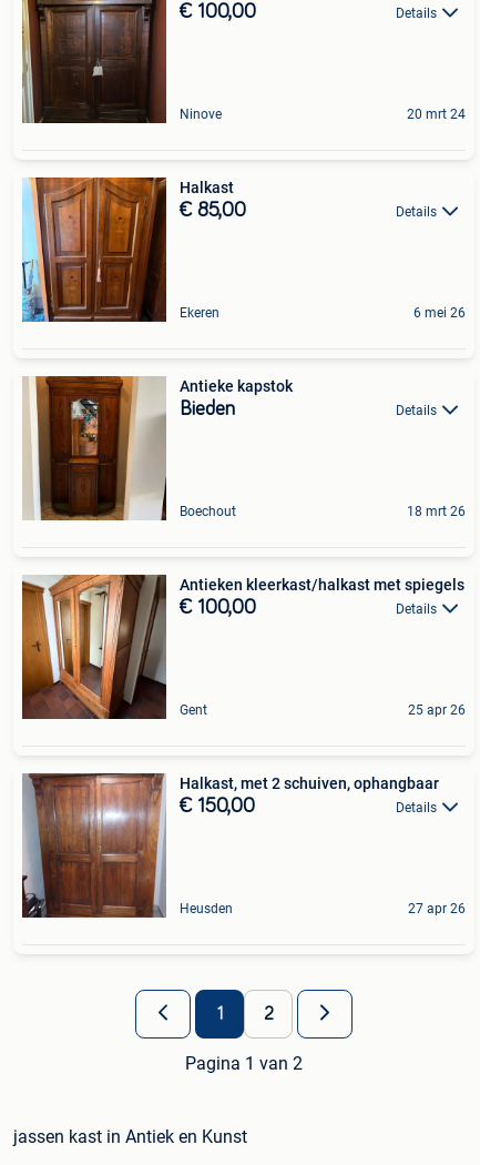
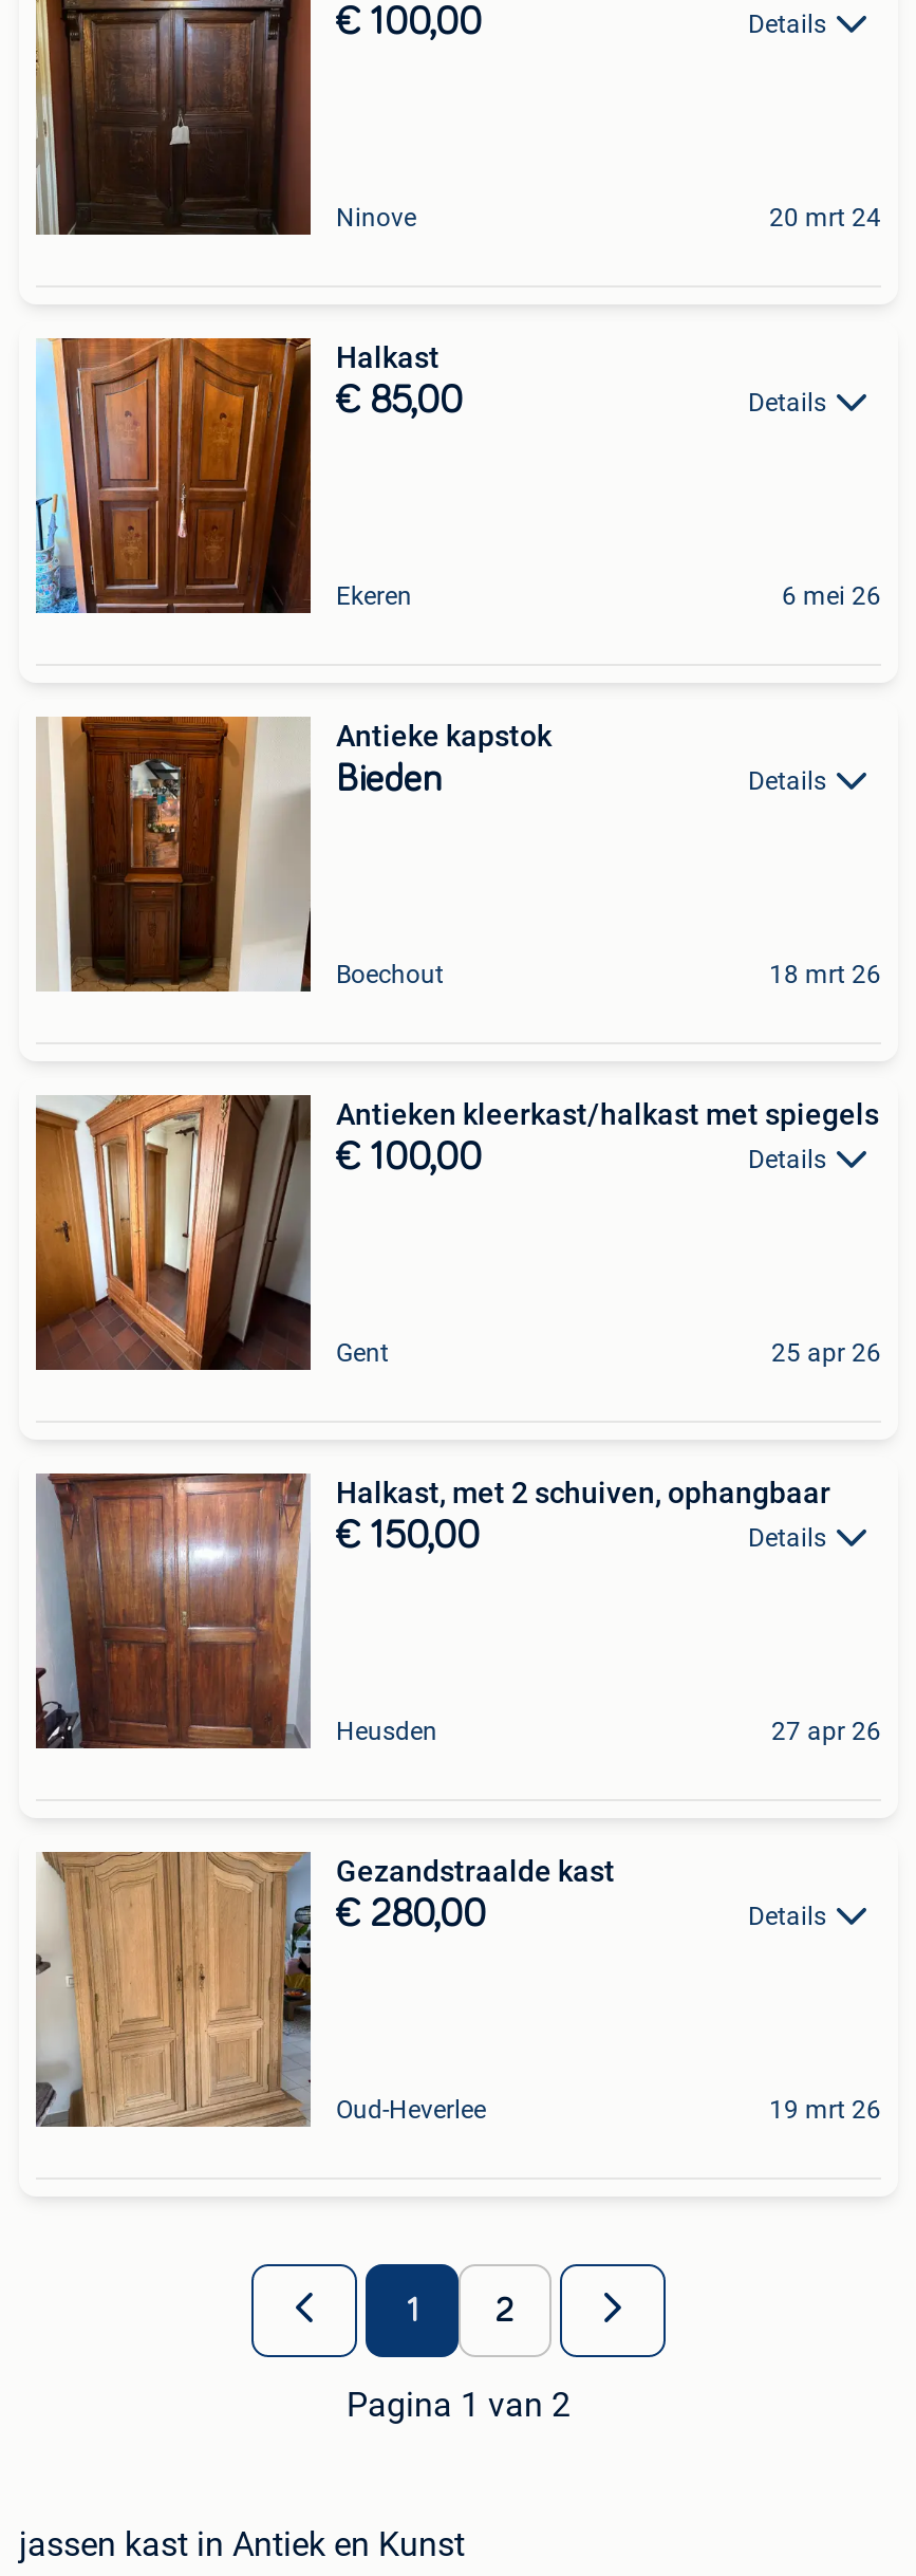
+ [image]
+ Gezandstraalde kast
+ € 280,00
+ Details

+ Oud-Heverlee
+ 19 mrt 26
